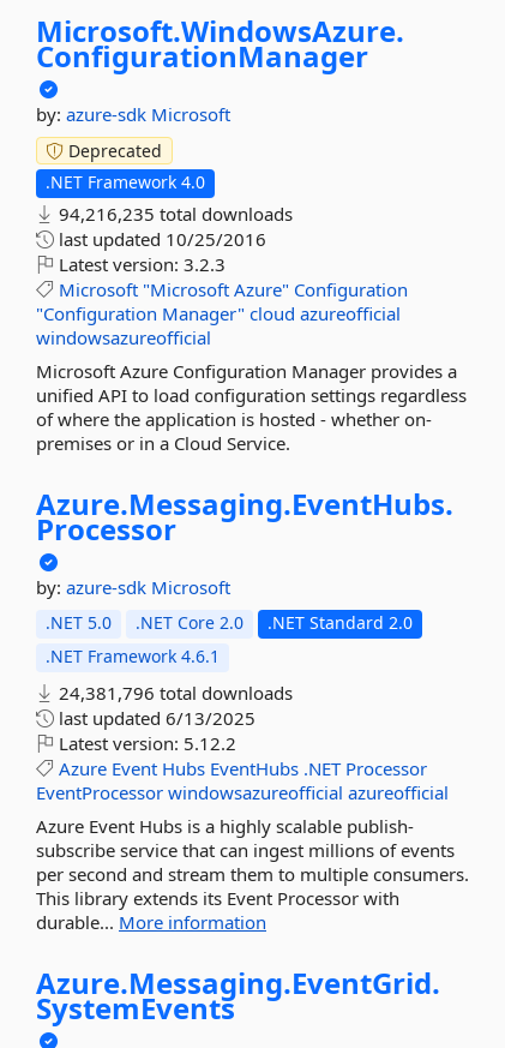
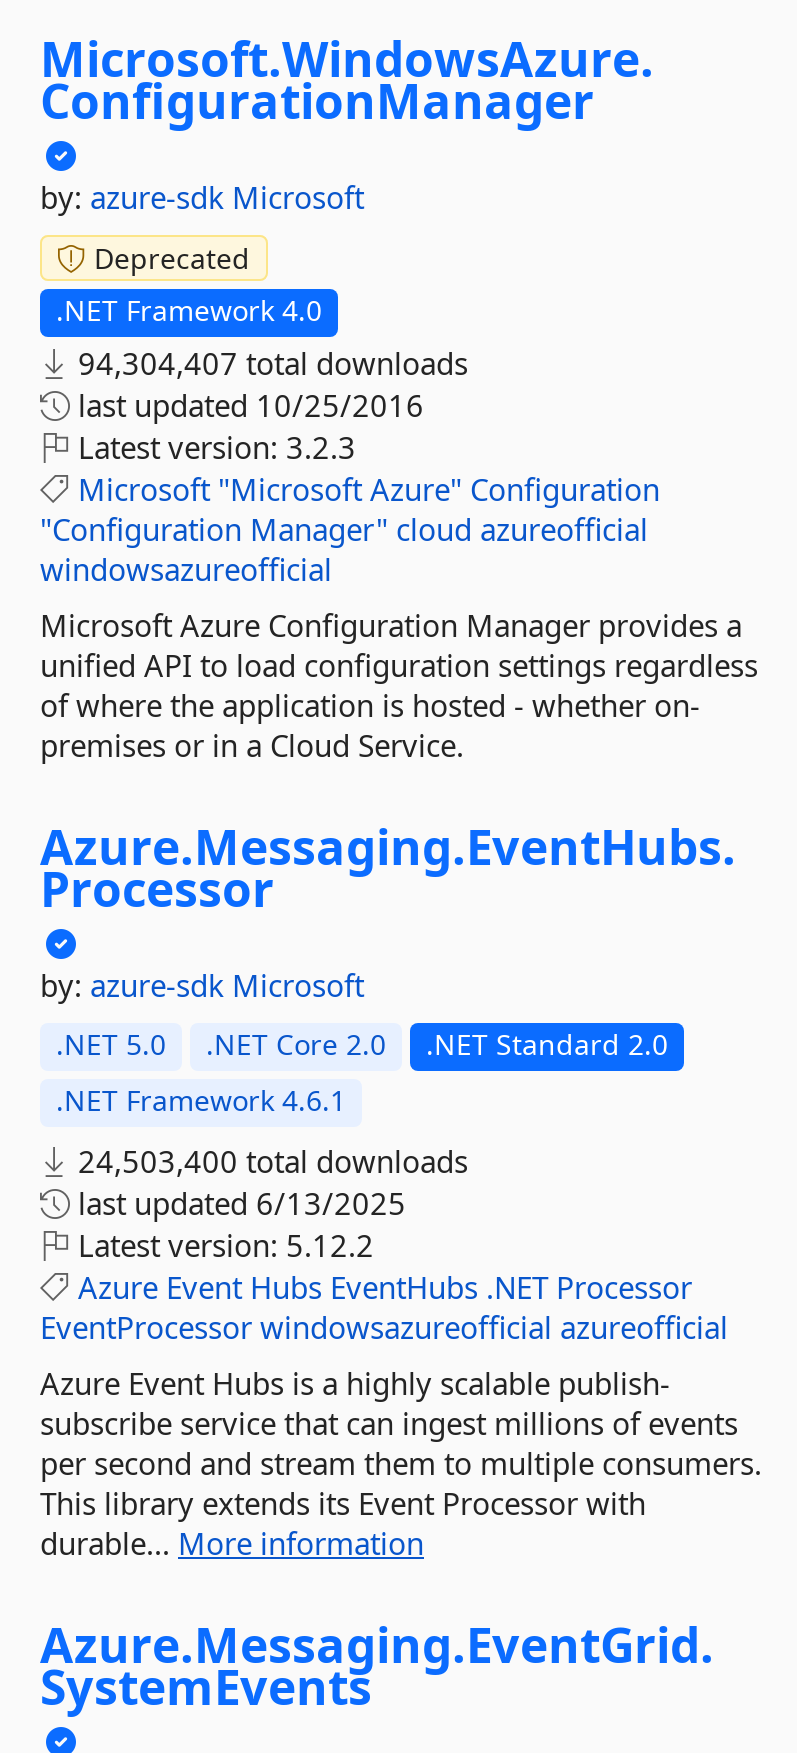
- 94,216,235 total downloads
+ 94,304,407 total downloads

- 24,381,796 total downloads
+ 24,503,400 total downloads
